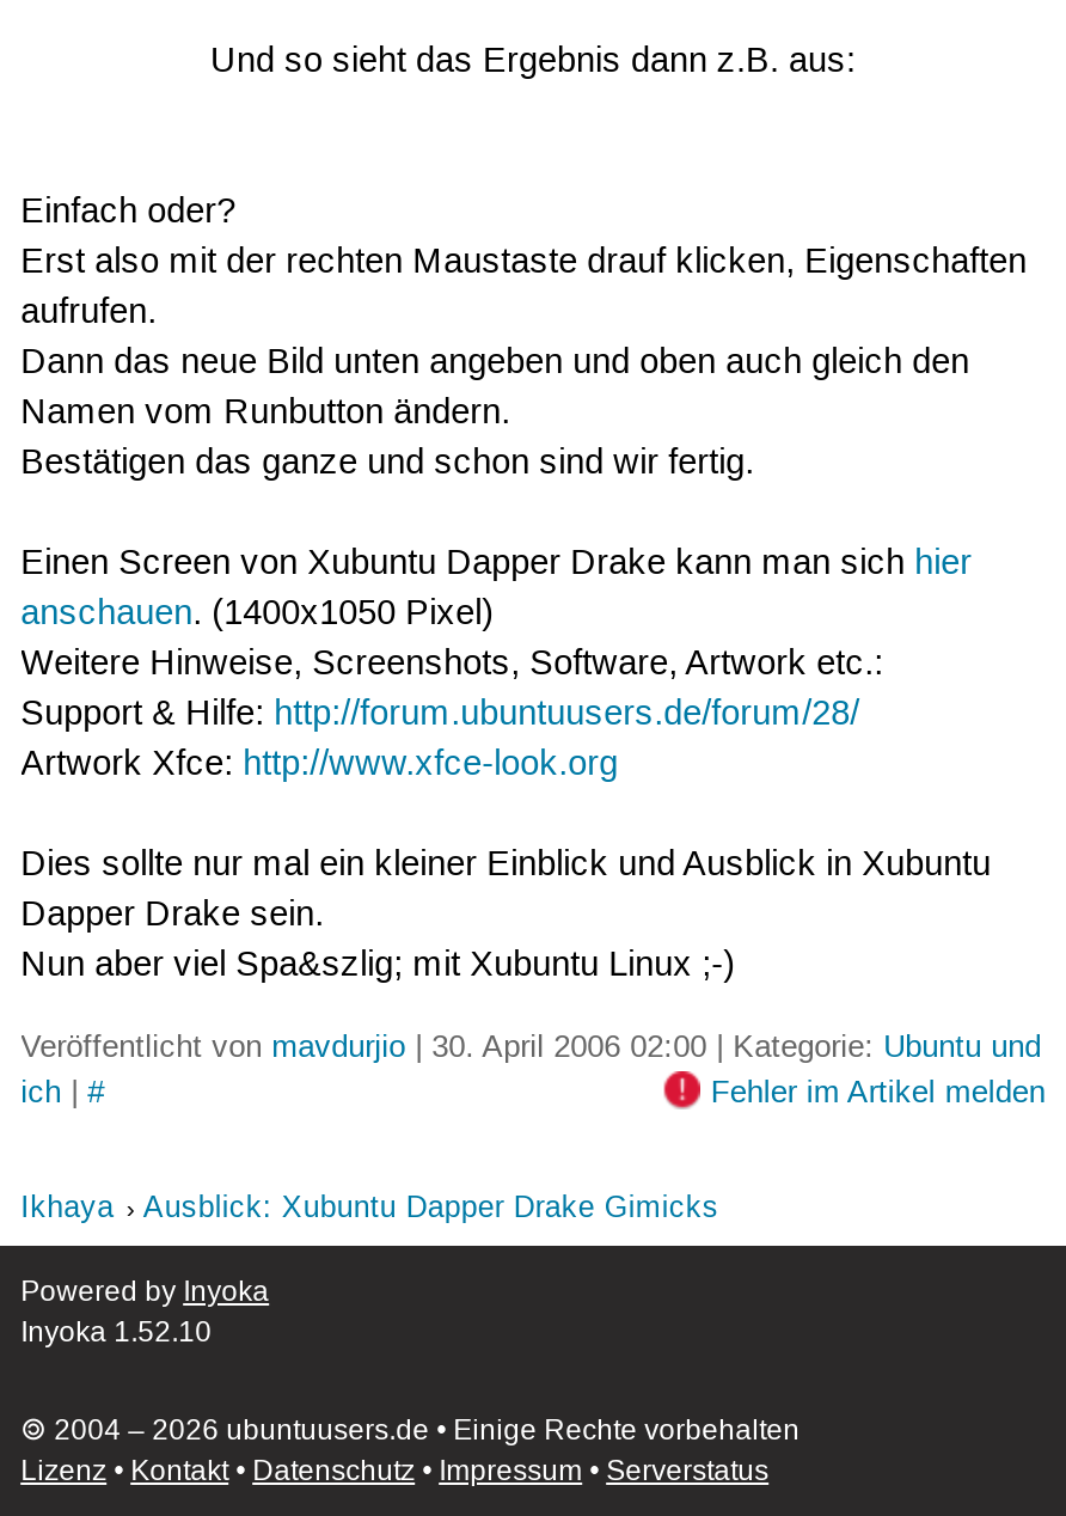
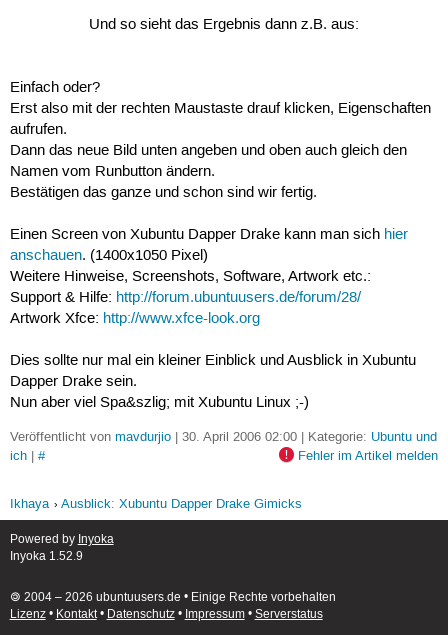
- Inyoka 1.52.10
+ Inyoka 1.52.9
